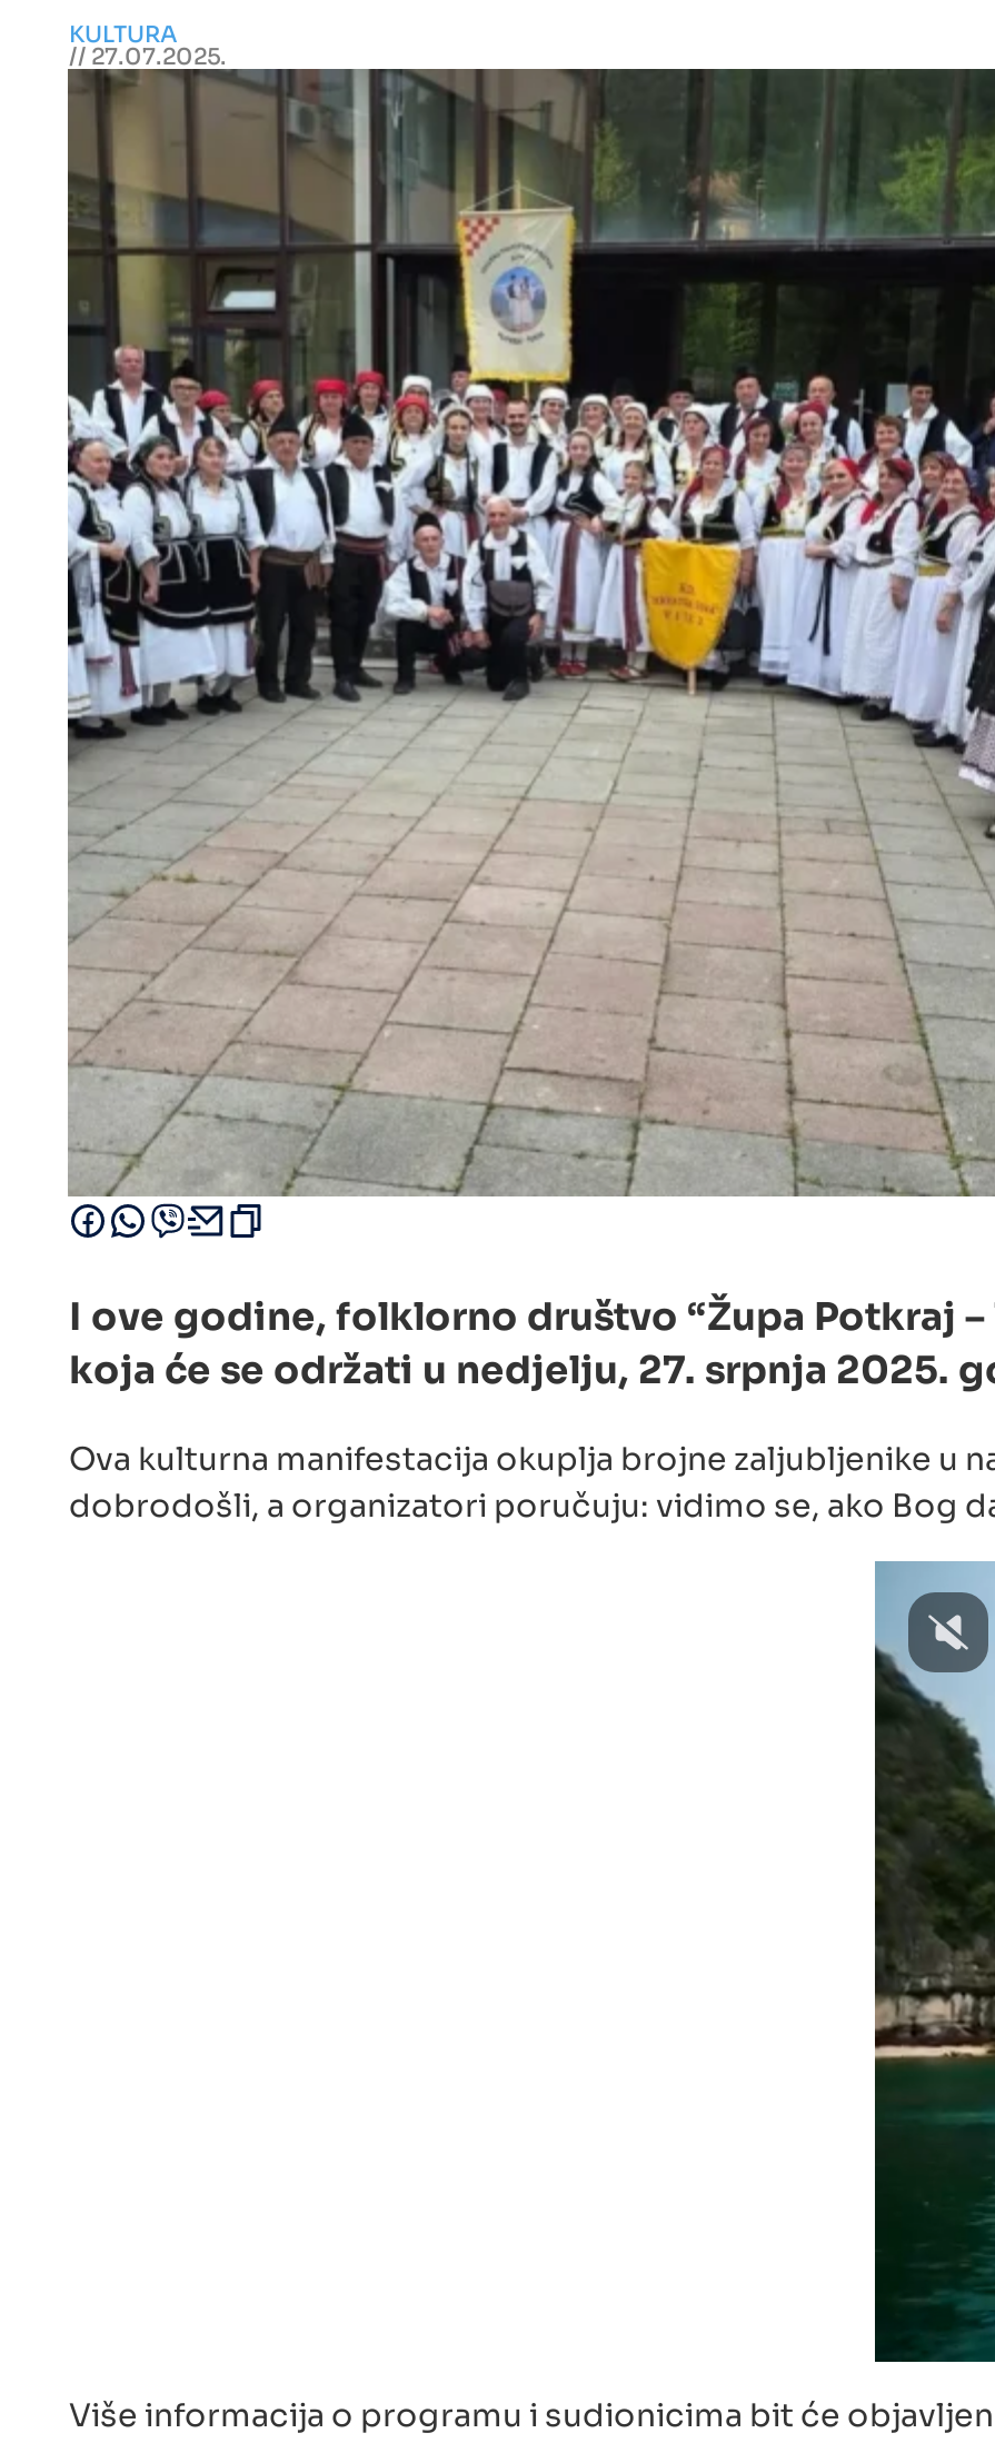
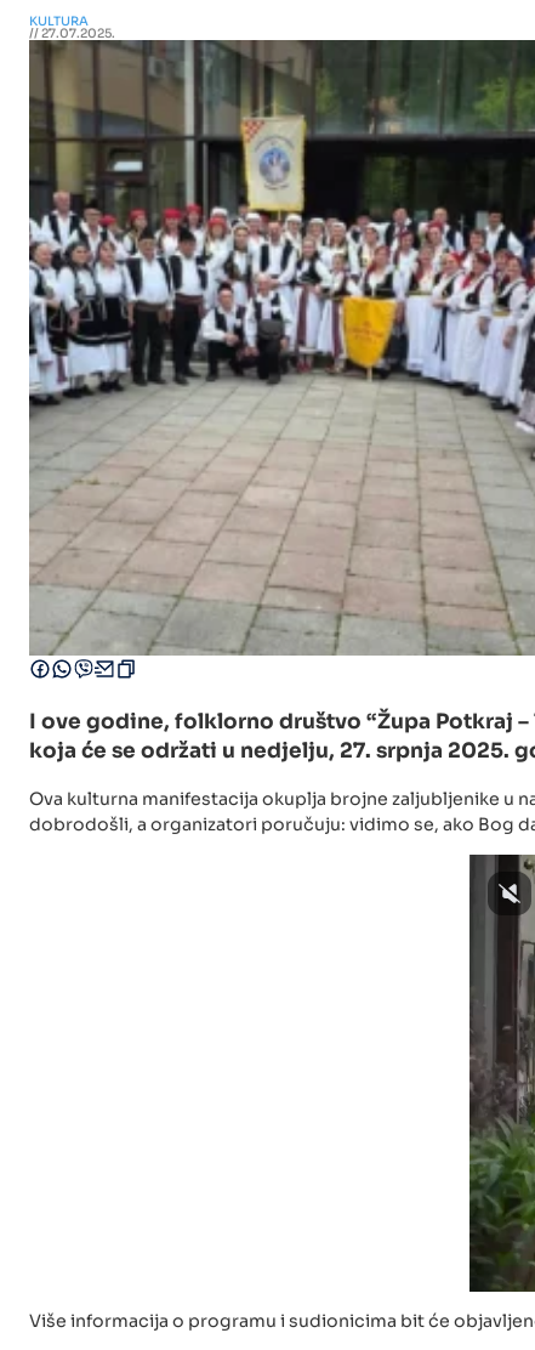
- [image]
+ [image]
